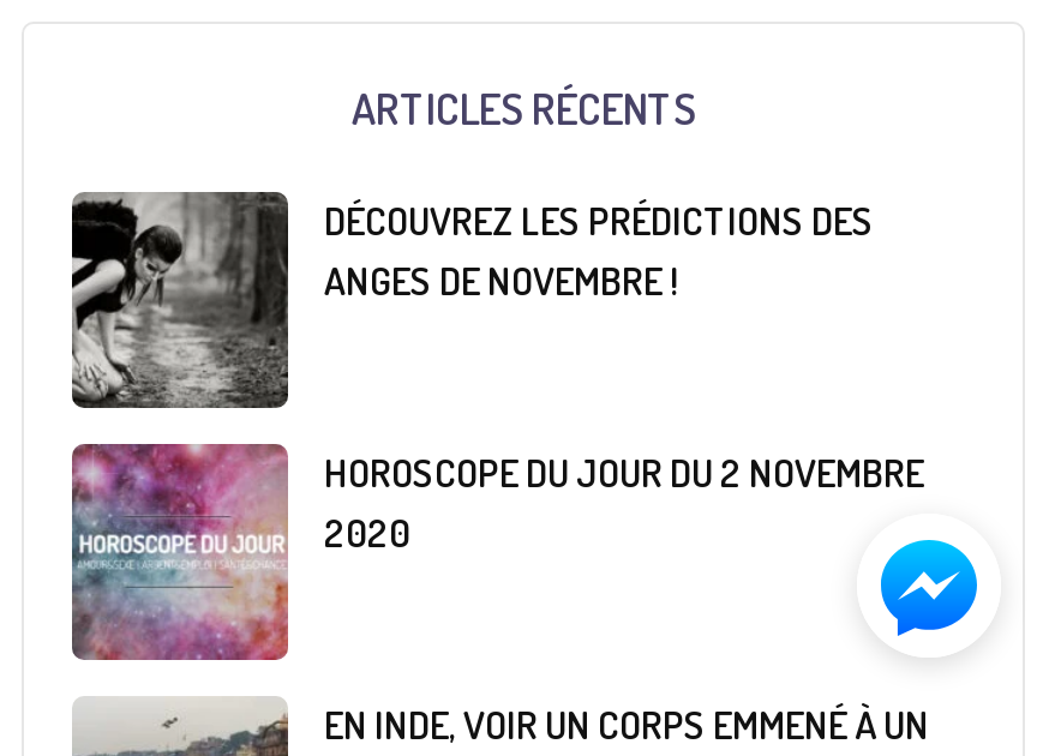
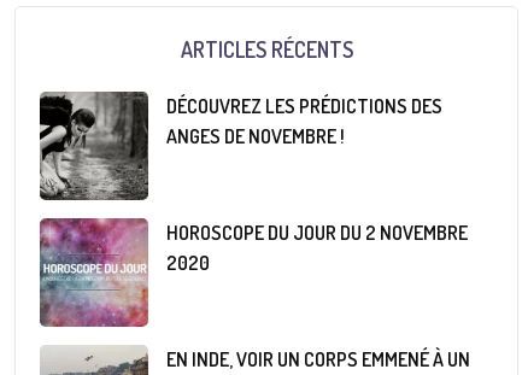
- [image]
